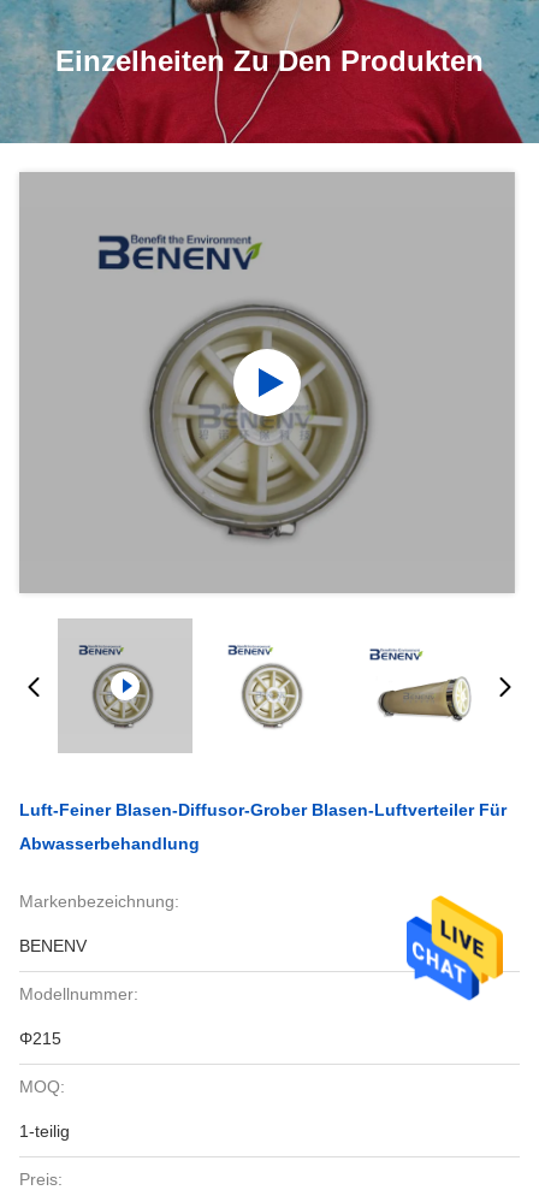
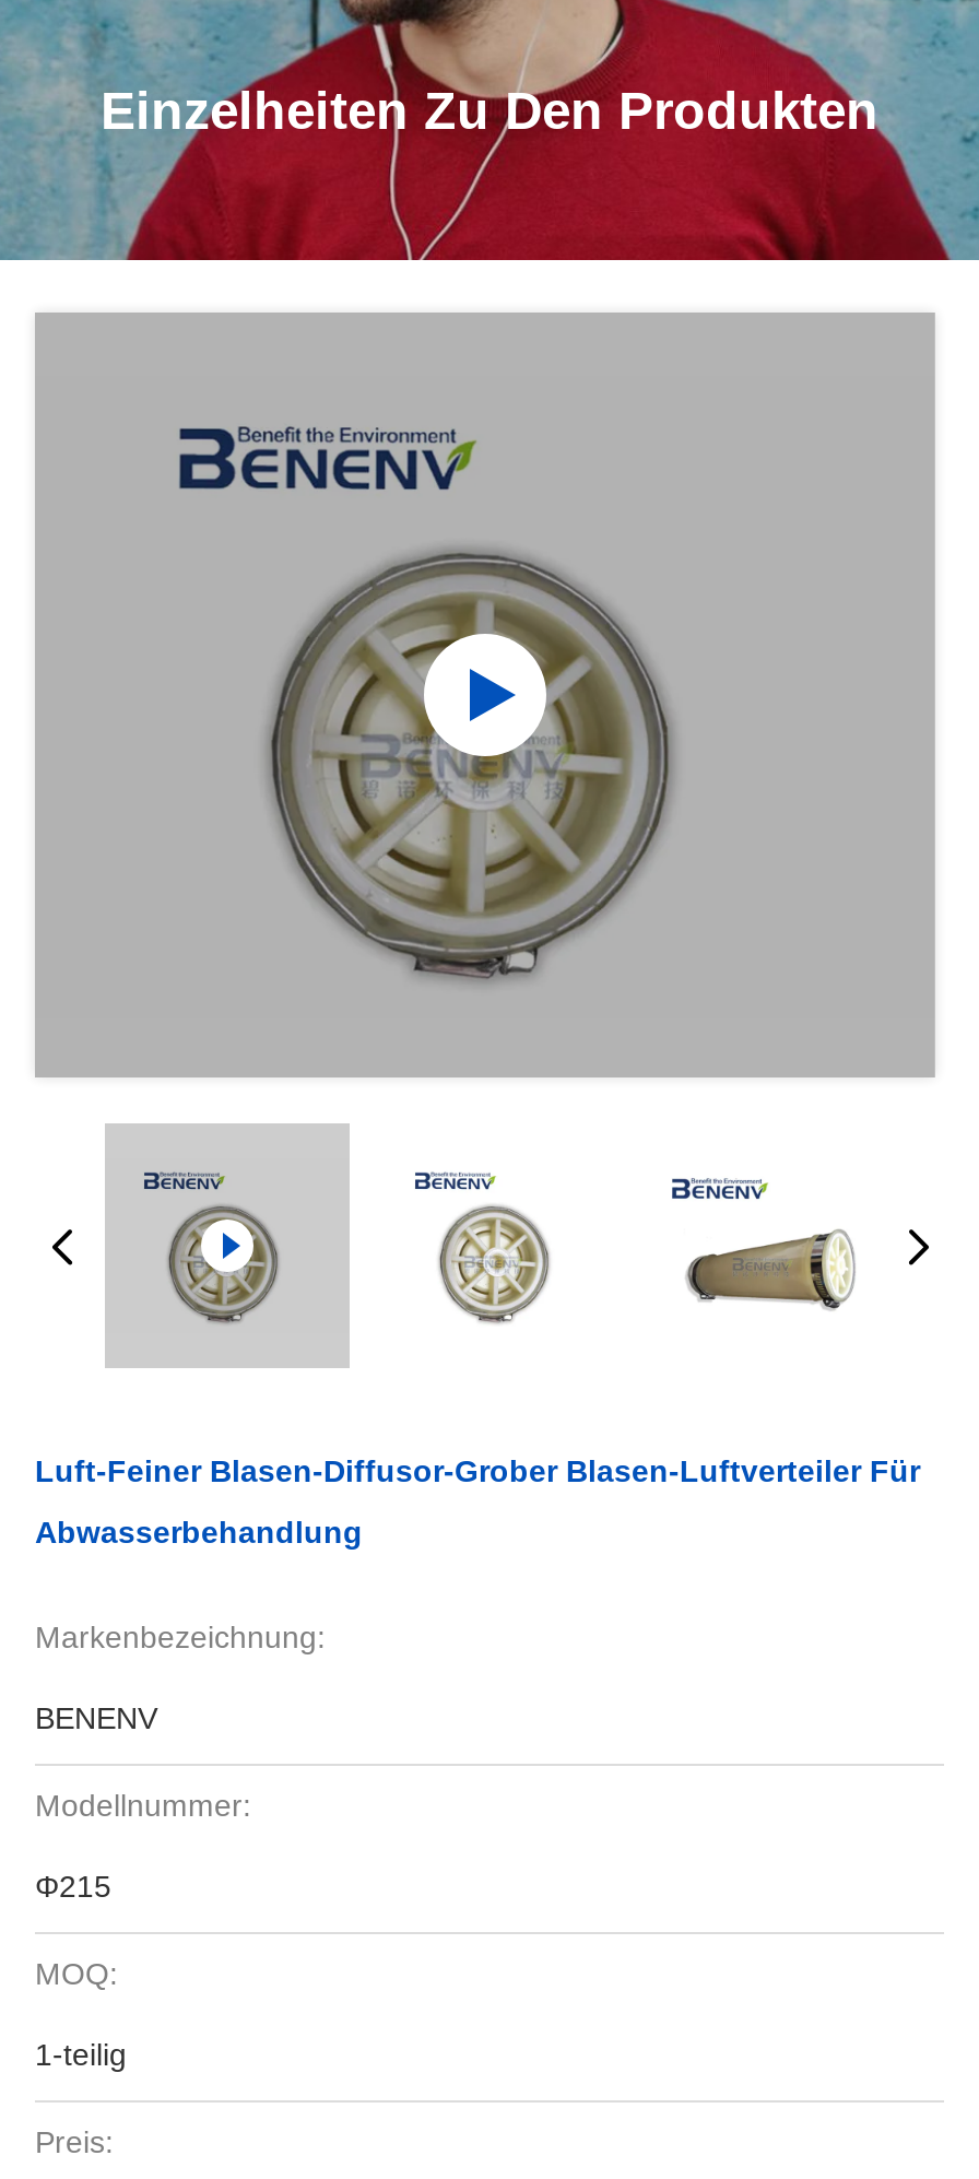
- [image]
